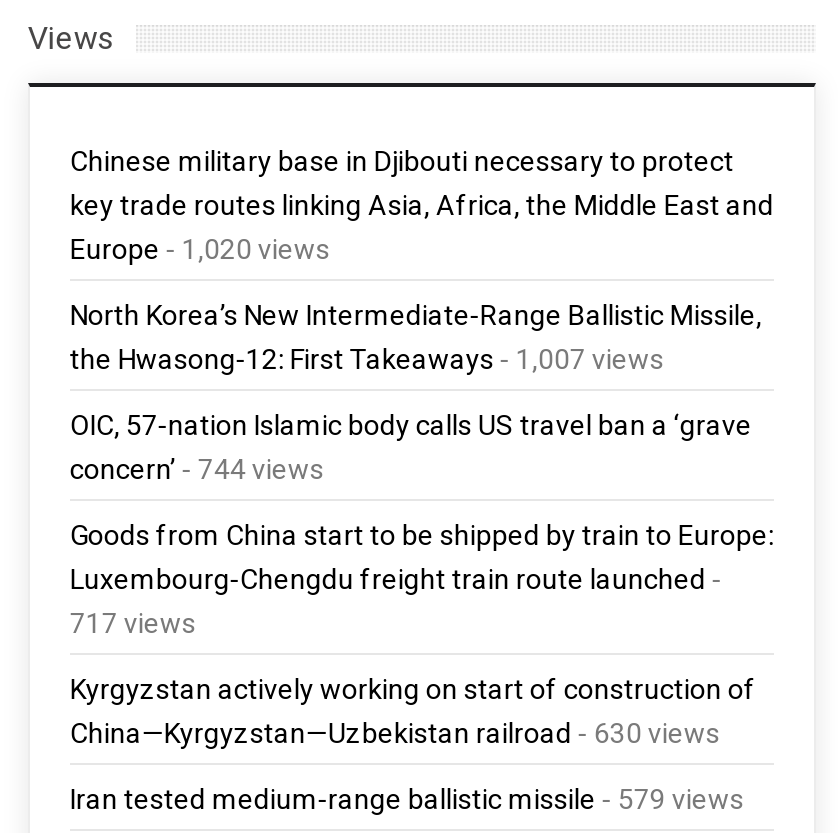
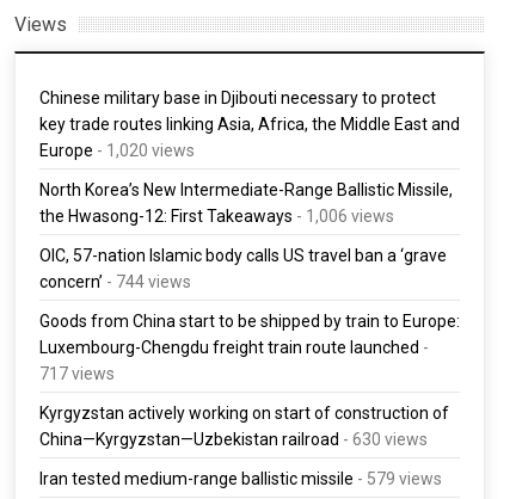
- the Hwasong-12: First Takeaways - 1,007 views
+ the Hwasong-12: First Takeaways - 1,006 views
